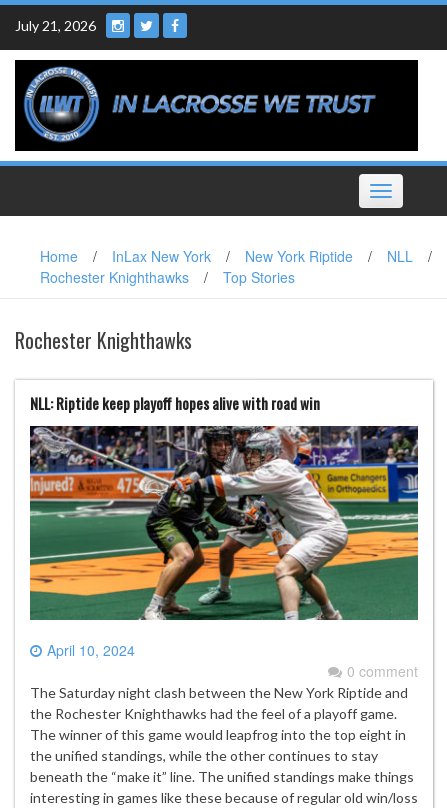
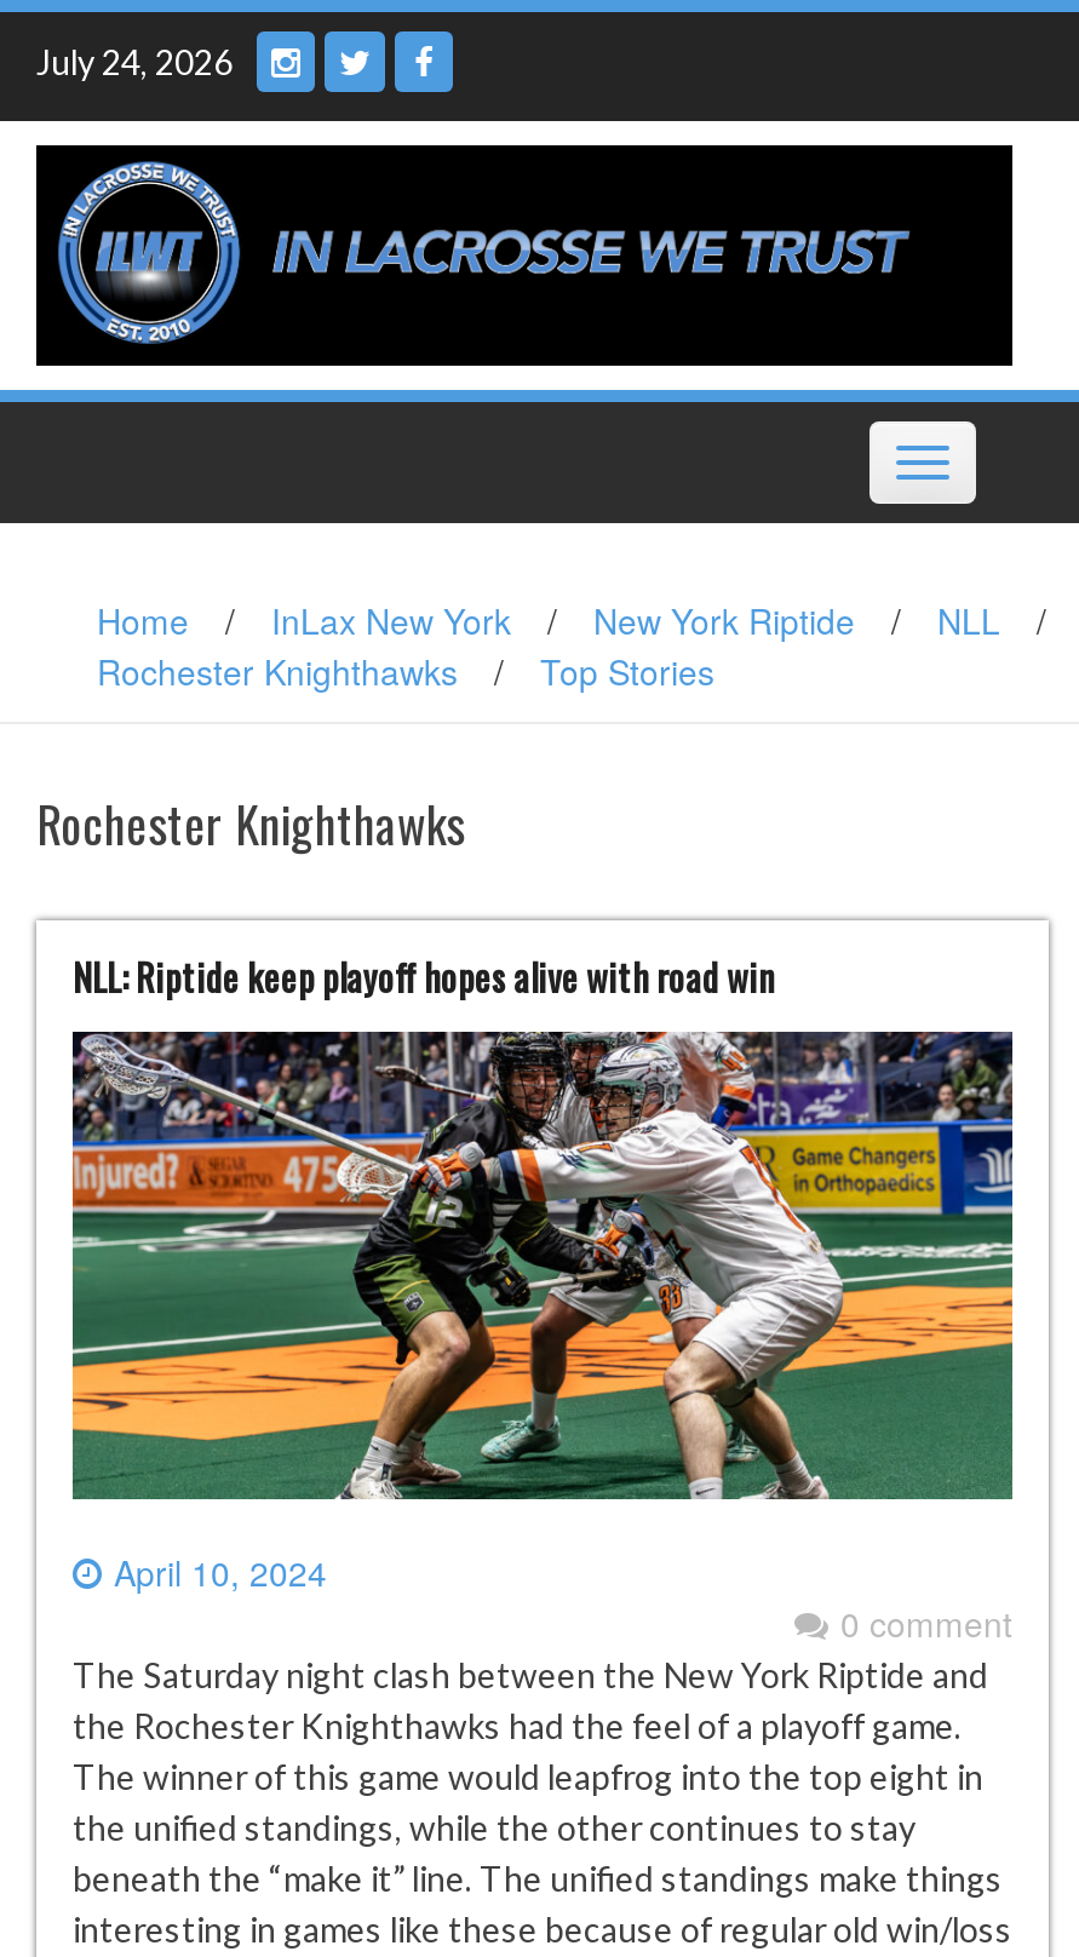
- July 21, 2026
+ July 24, 2026
